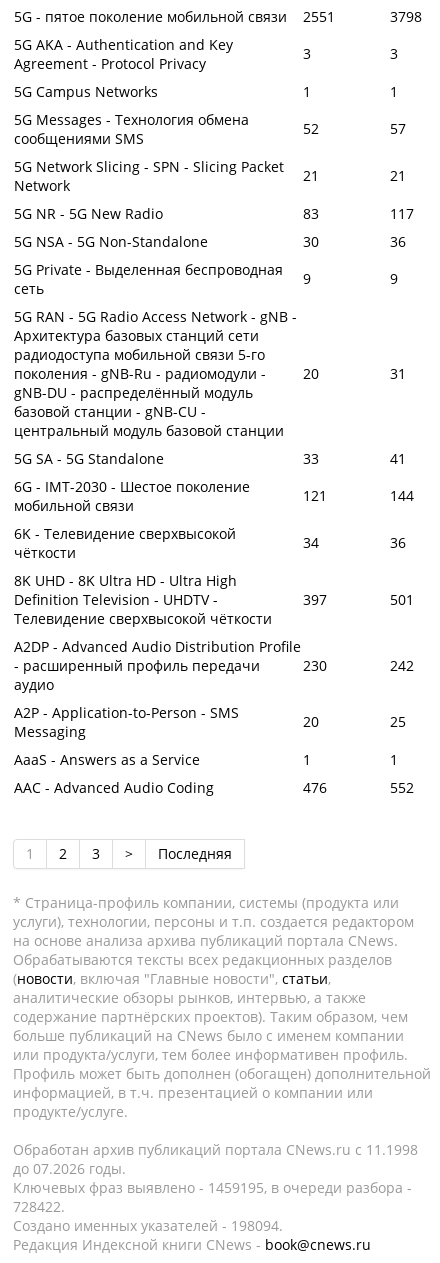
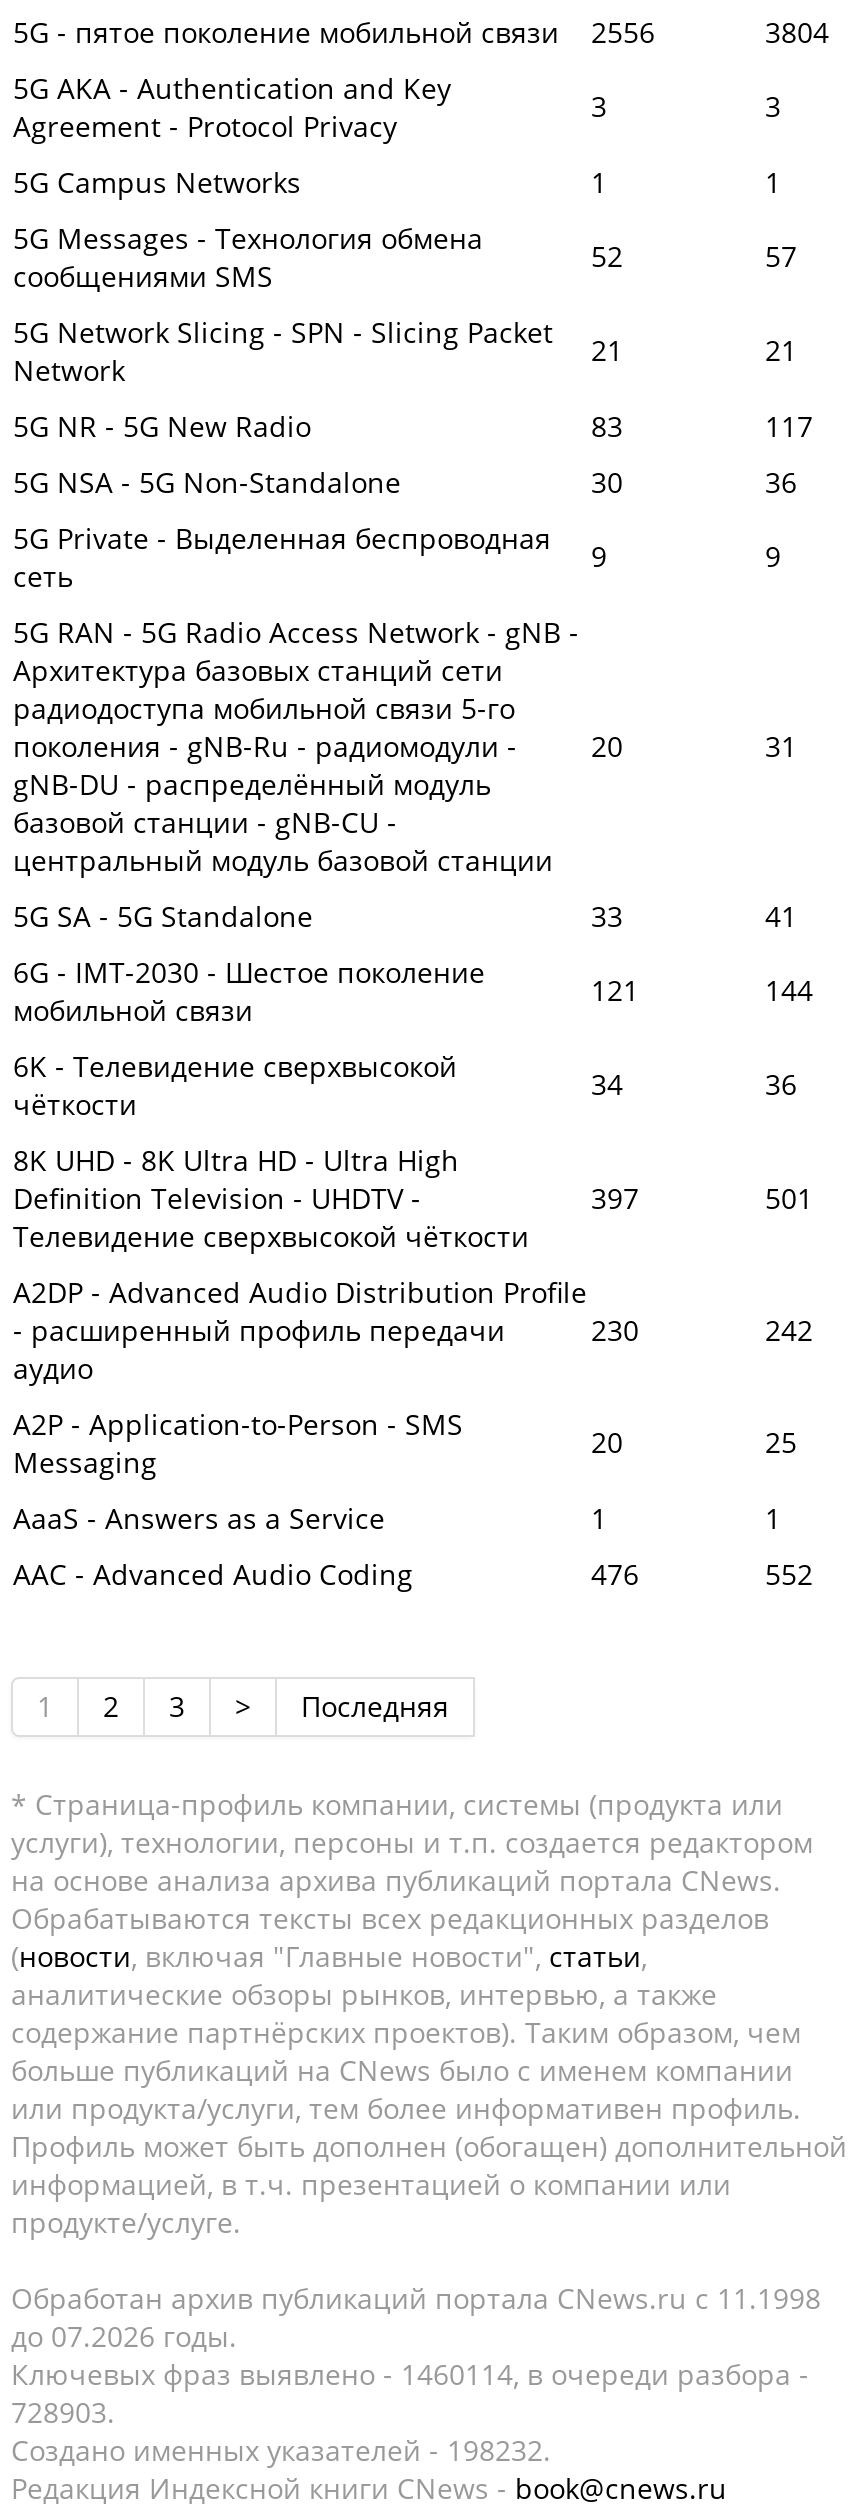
- 5G - пятое поколение мобильной связи 2551
+ 5G - пятое поколение мобильной связи 2556

- 3798
+ 3804

- Ключевых фраз выявлено - 1459195, в очереди разбора -
+ Ключевых фраз выявлено - 1460114, в очереди разбора -

- 728422.
+ 728903.

- Создано именных указателей - 198094.
+ Создано именных указателей - 198232.
